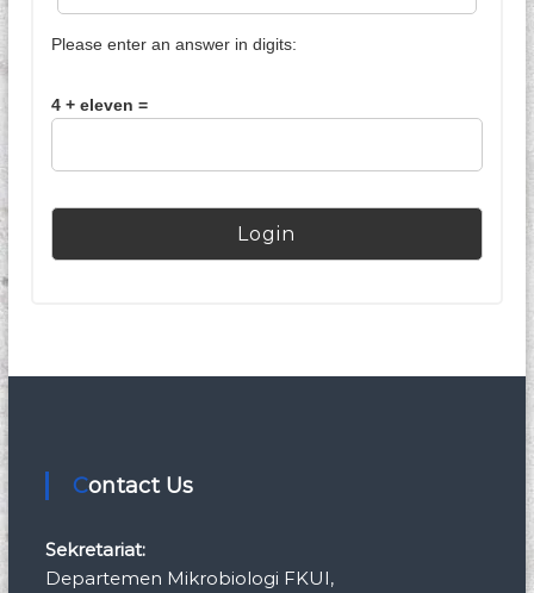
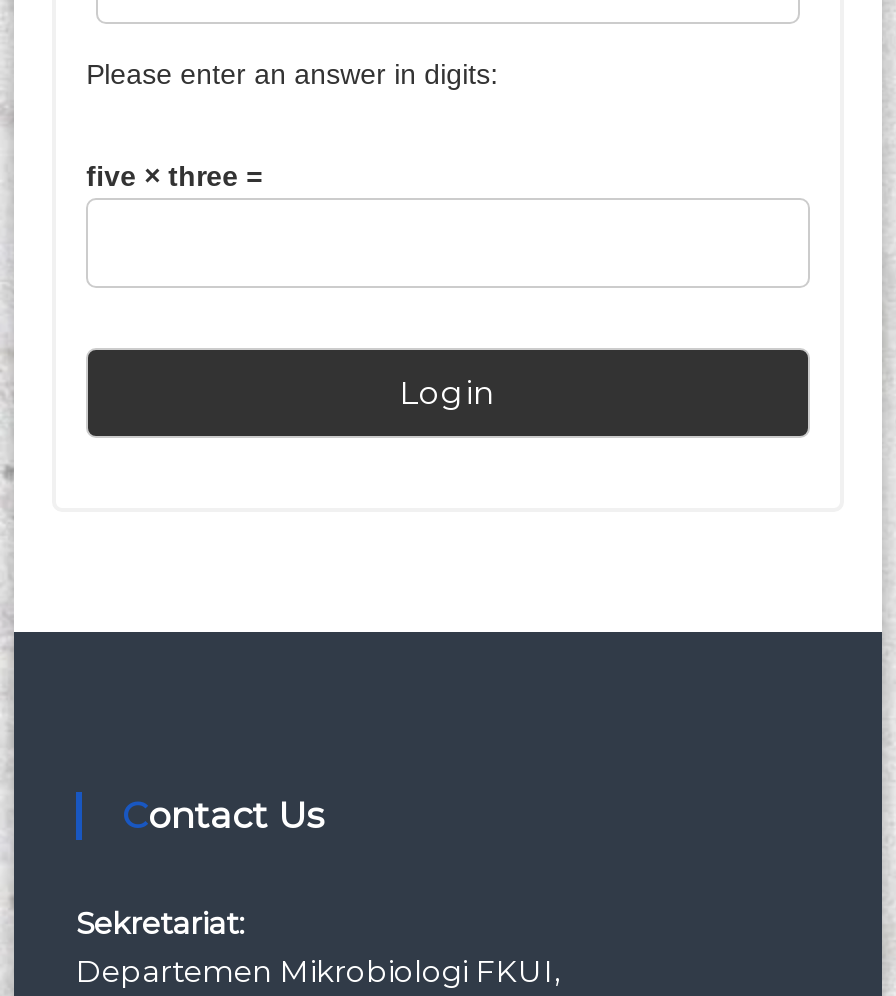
- 4 + eleven =
+ five × three =
